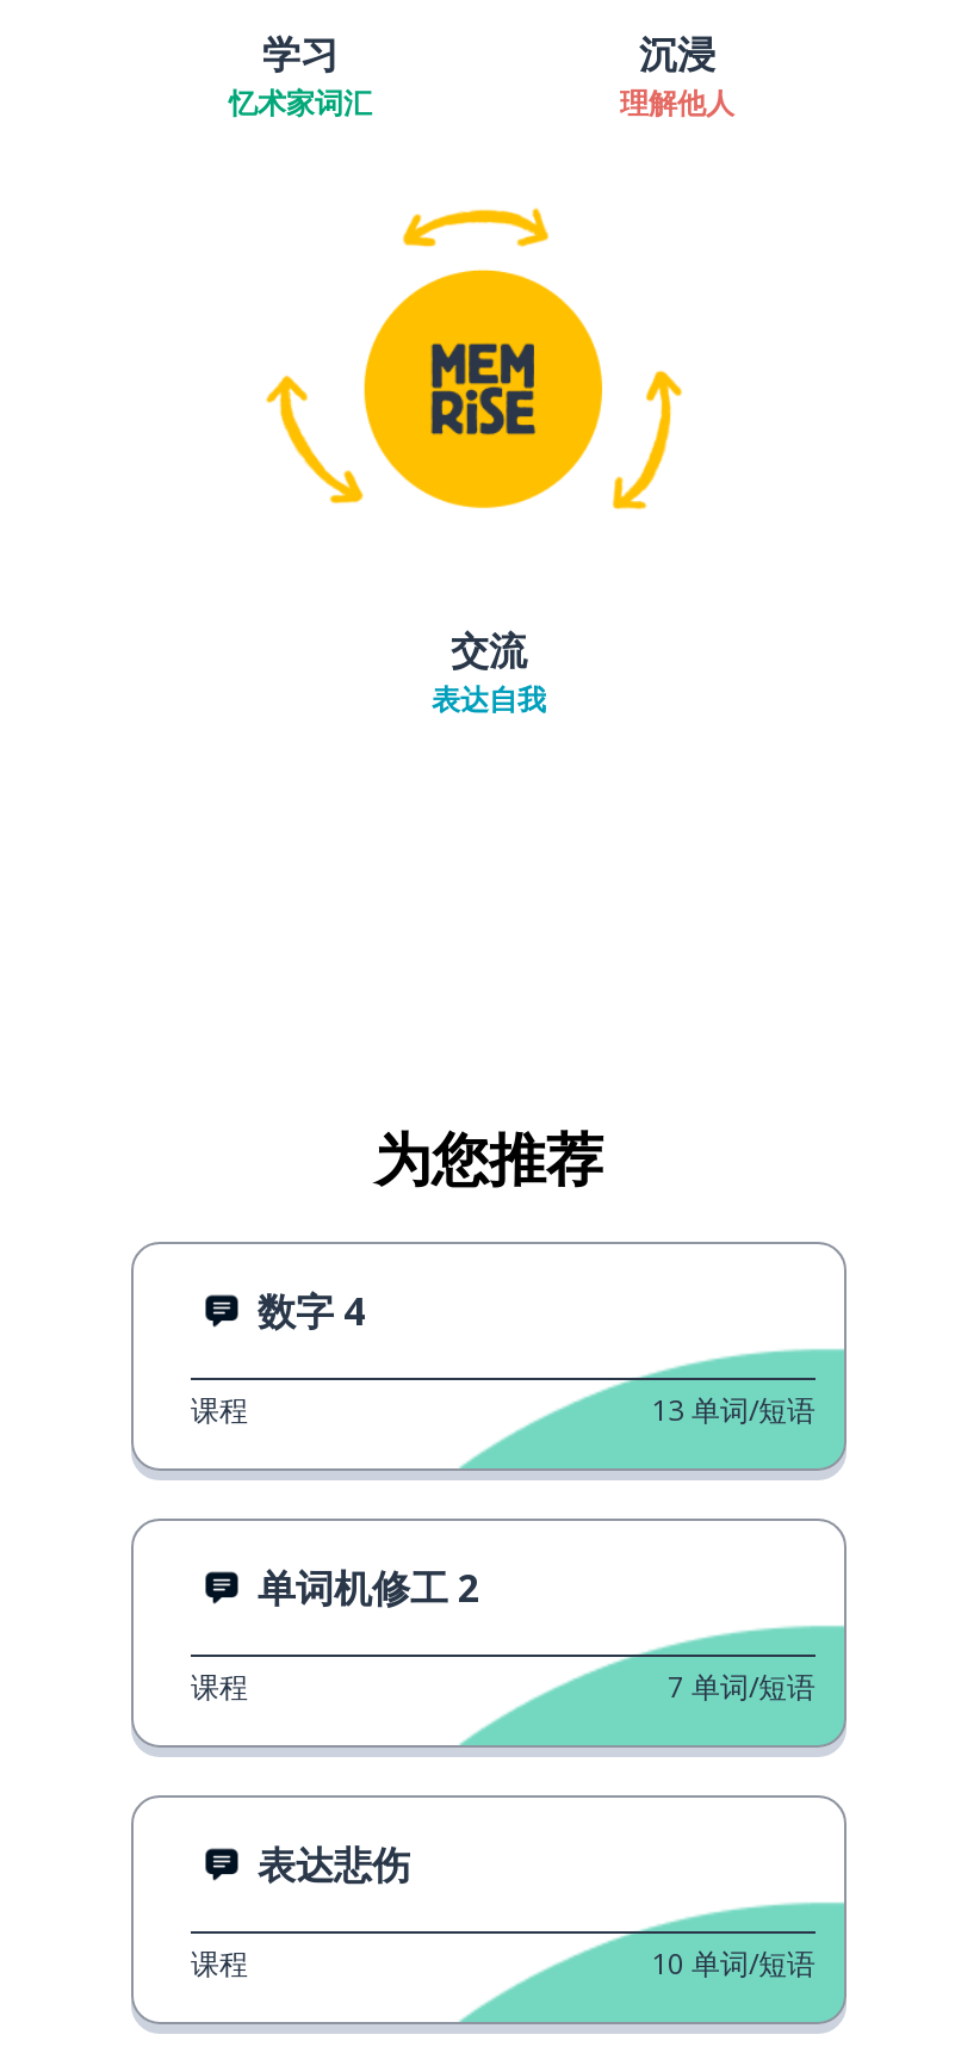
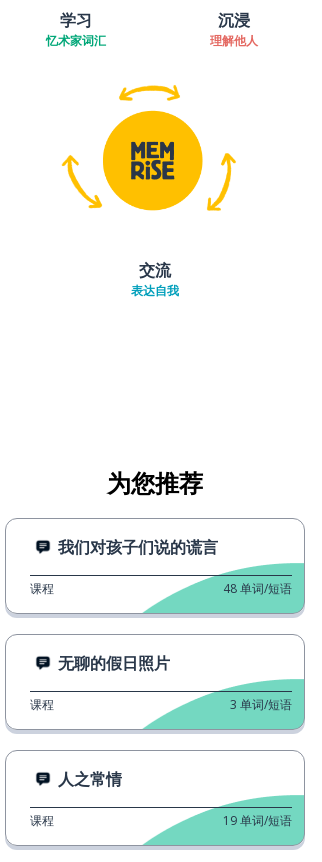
- 数字 4
+ 我们对孩子们说的谎言

- 13 单词/短语
+ 48 单词/短语

- 单词机修工 2
+ 无聊的假日照片

- 7 单词/短语
+ 3 单词/短语

- 表达悲伤
+ 人之常情

- 10 单词/短语
+ 19 单词/短语
